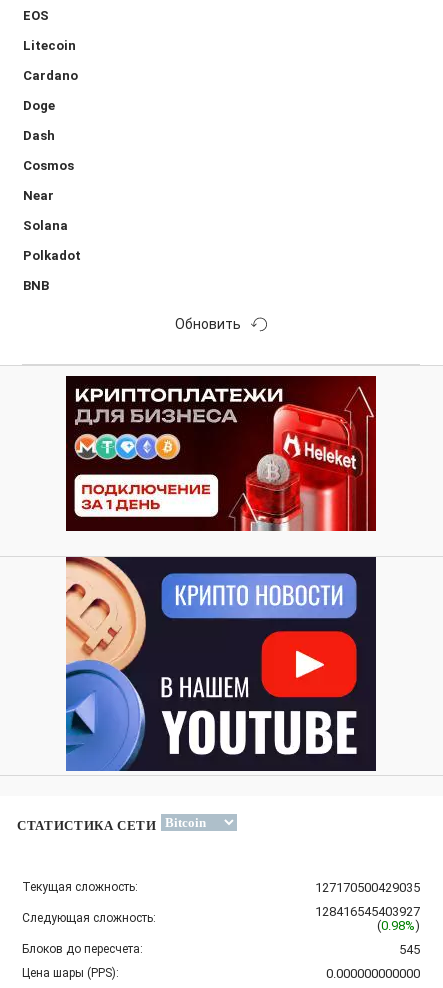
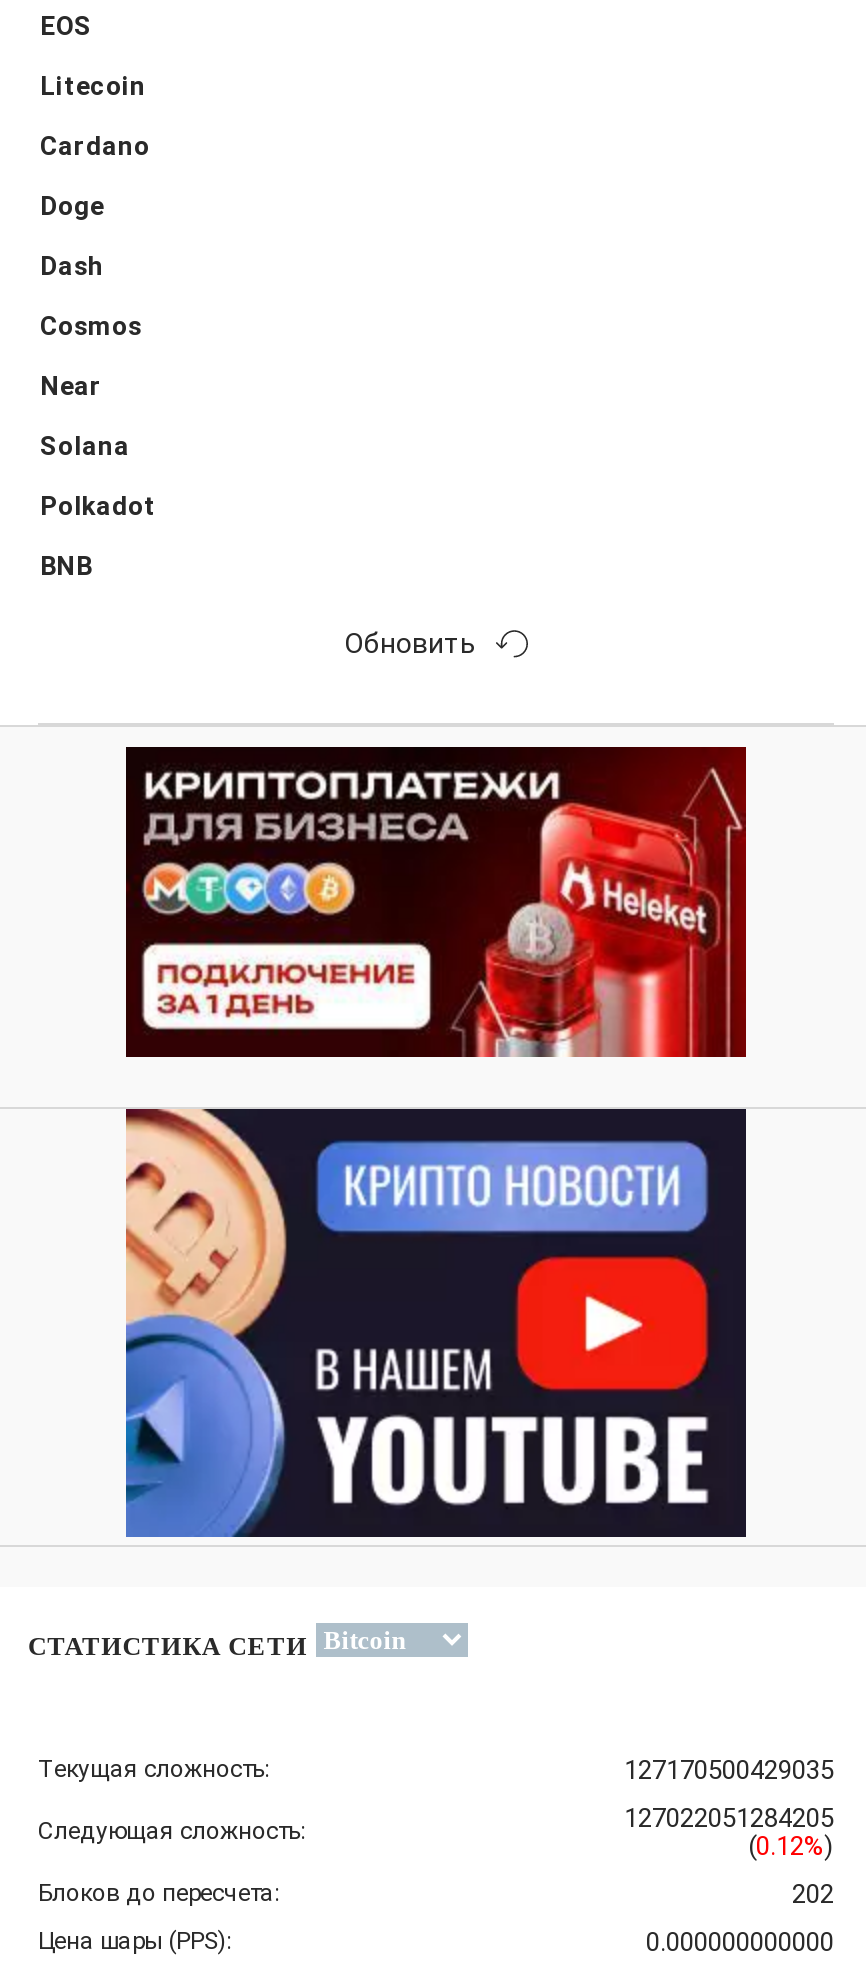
- 128416545403927
+ 127022051284205

- (0.98%)
+ (0.12%)

- 545
+ 202
